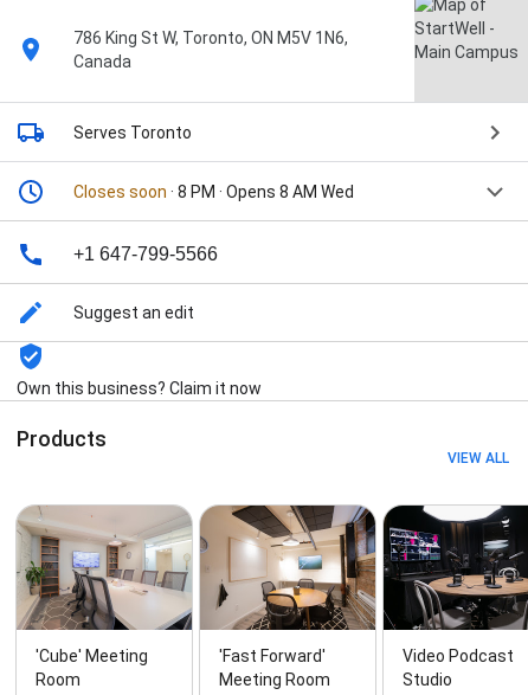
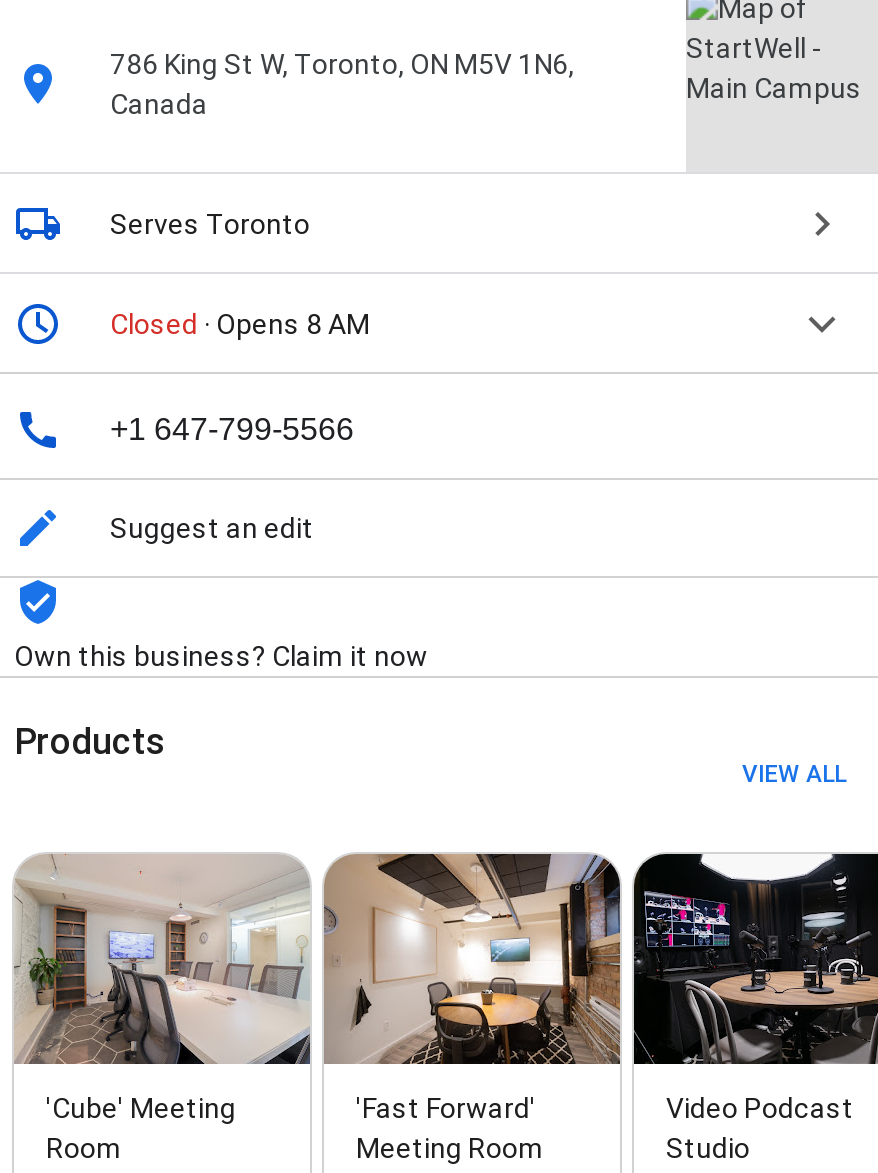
- Closes soon · 8 PM · Opens 8 AM Wed
+ Closed · Opens 8 AM
